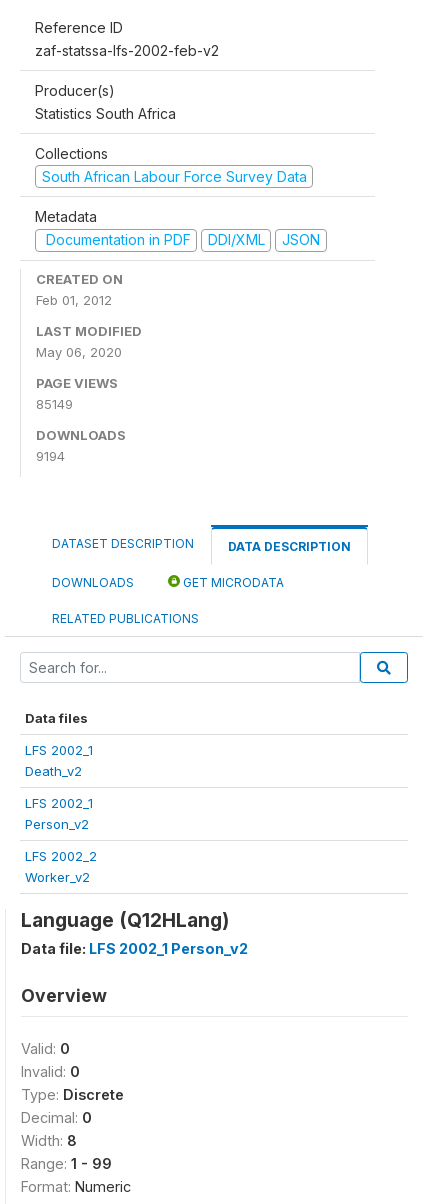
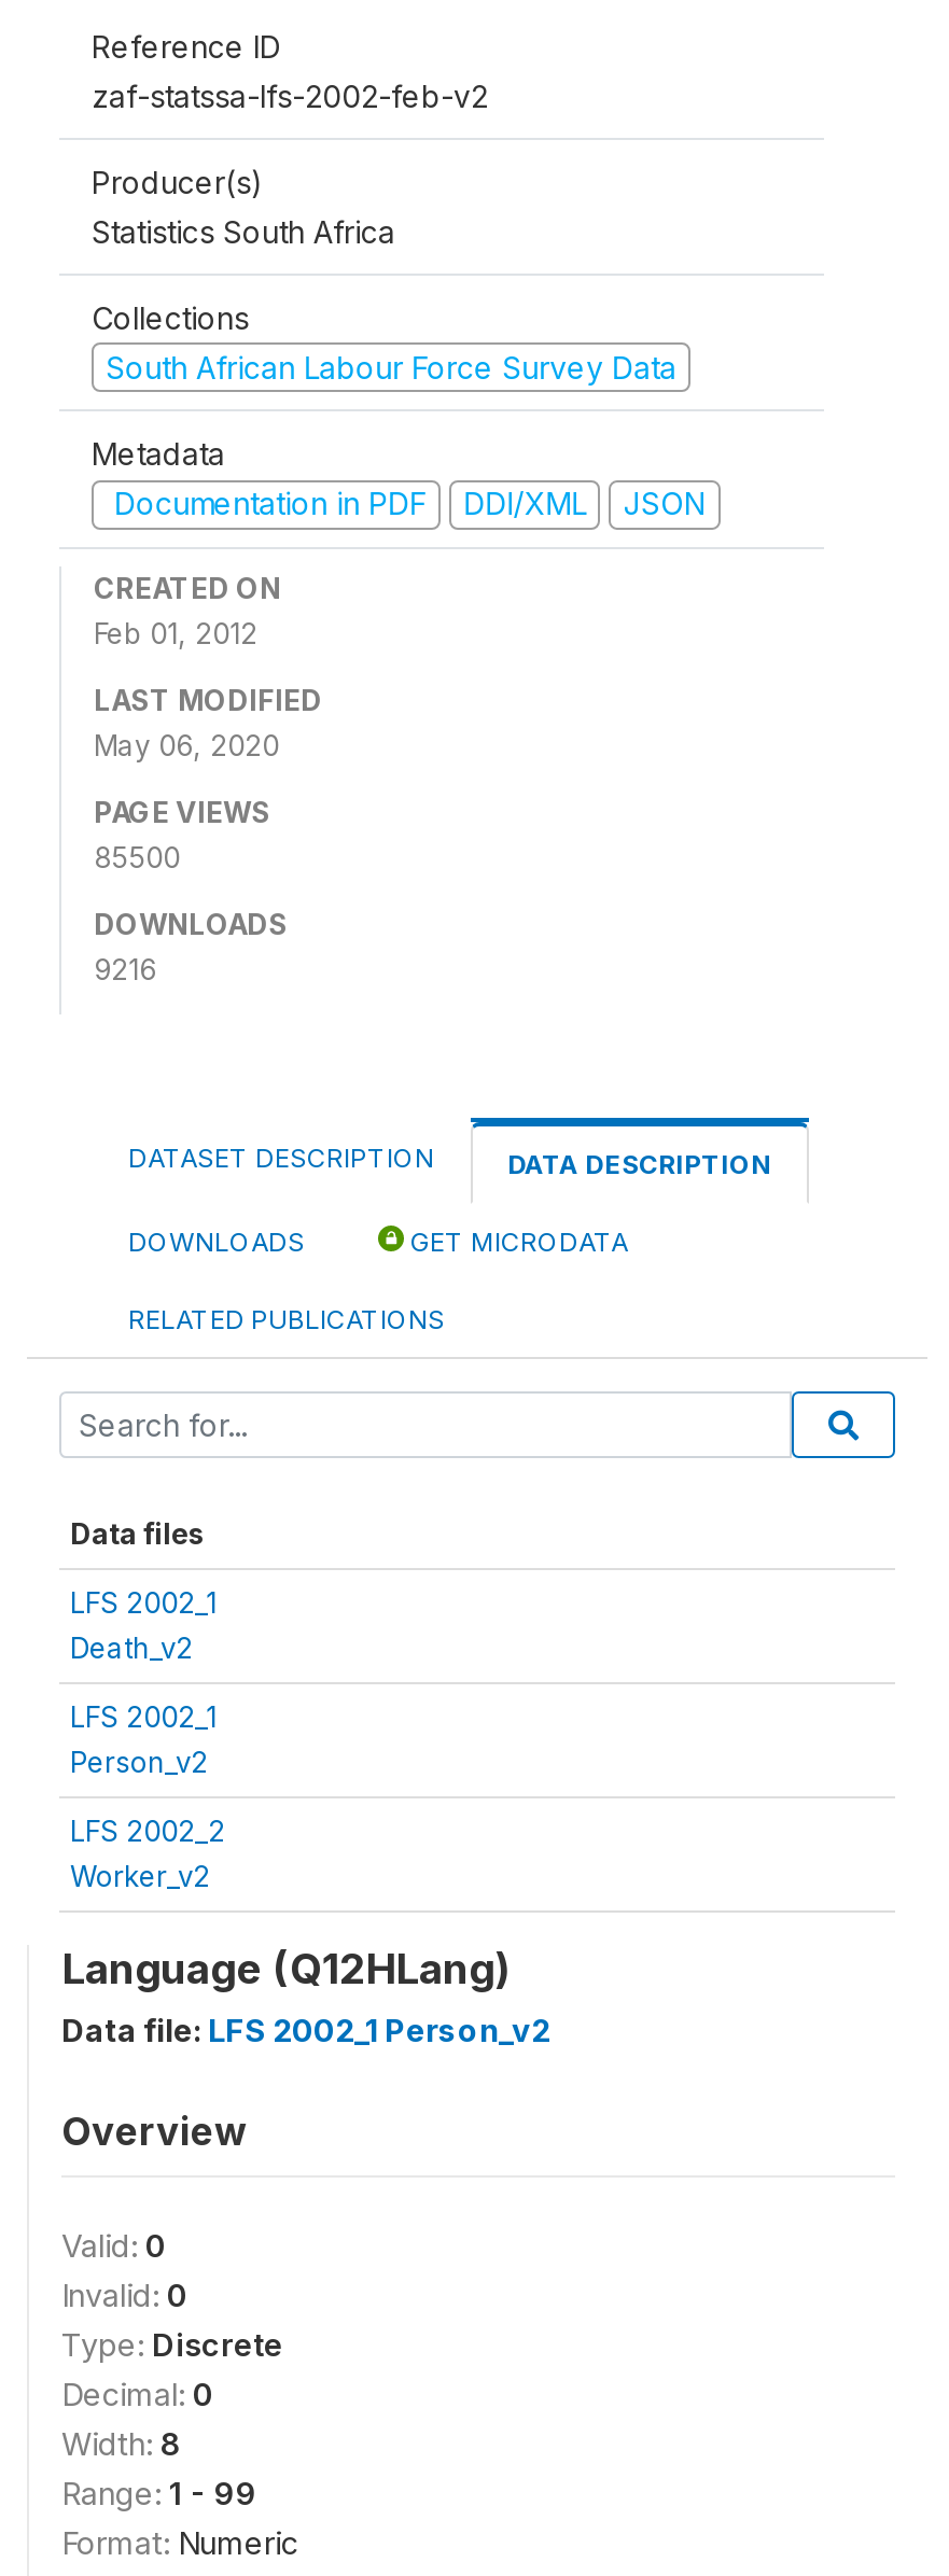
- 85149
+ 85500

- 9194
+ 9216
